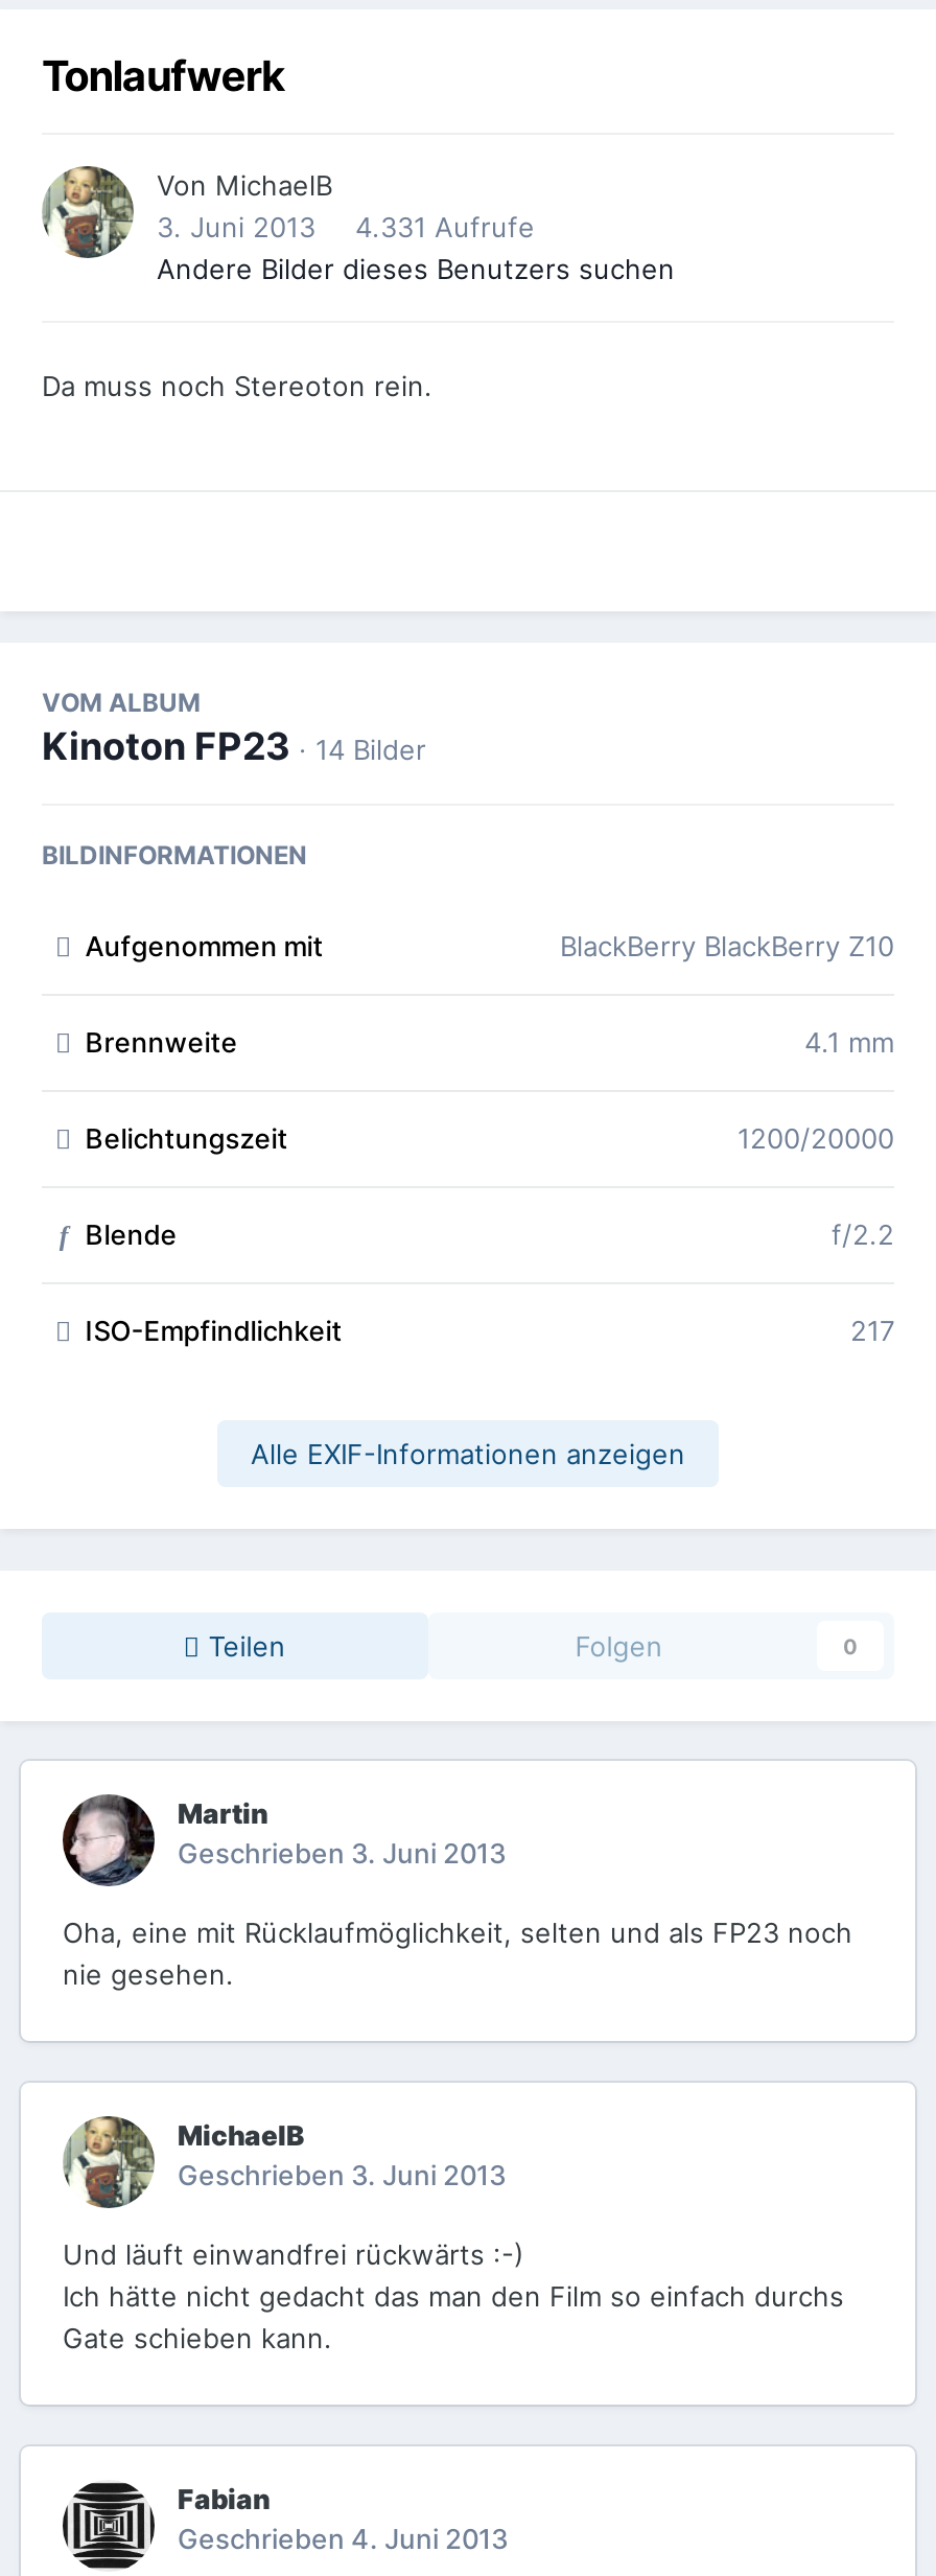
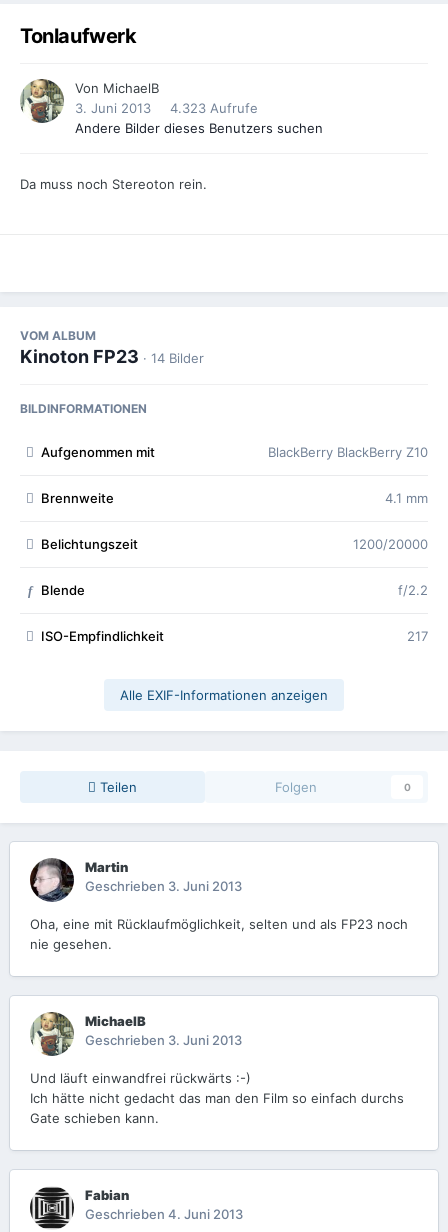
- 3. Juni 2013 4.331 Aufrufe
+ 3. Juni 2013 4.323 Aufrufe
